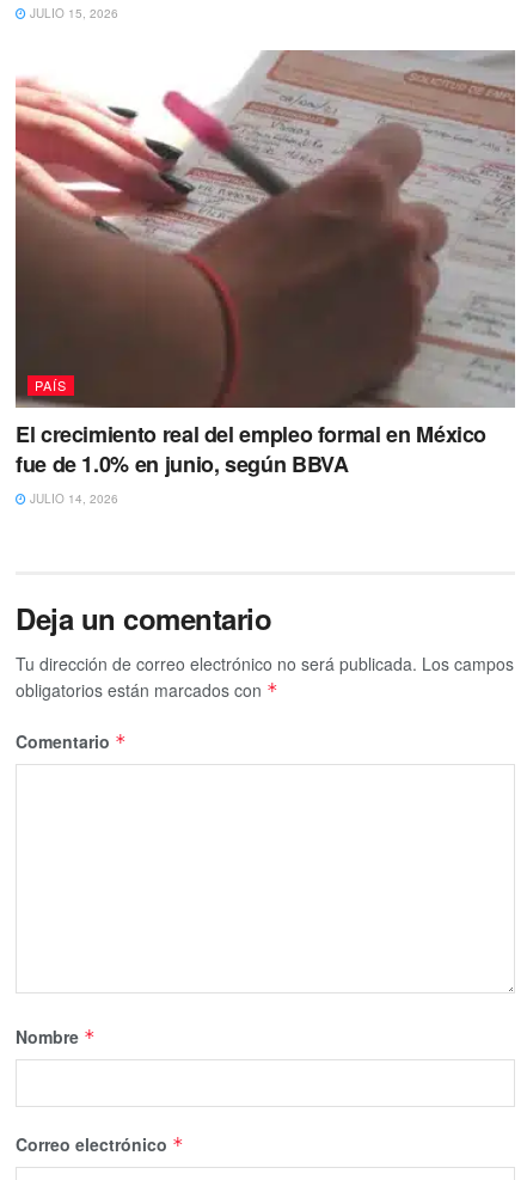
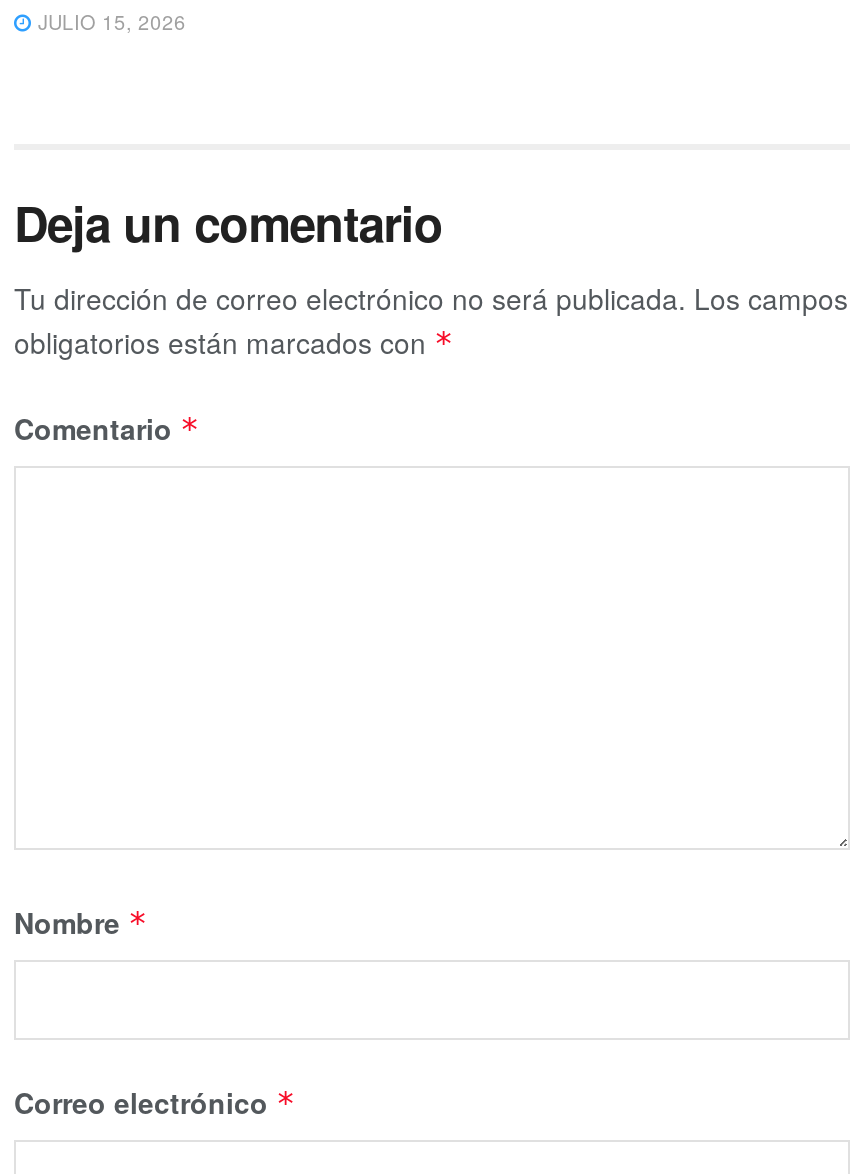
- [image]
- PAÍS
- El crecimiento real del empleo formal en México
- fue de 1.0% en junio, según BBVA
- JULIO 14, 2026
